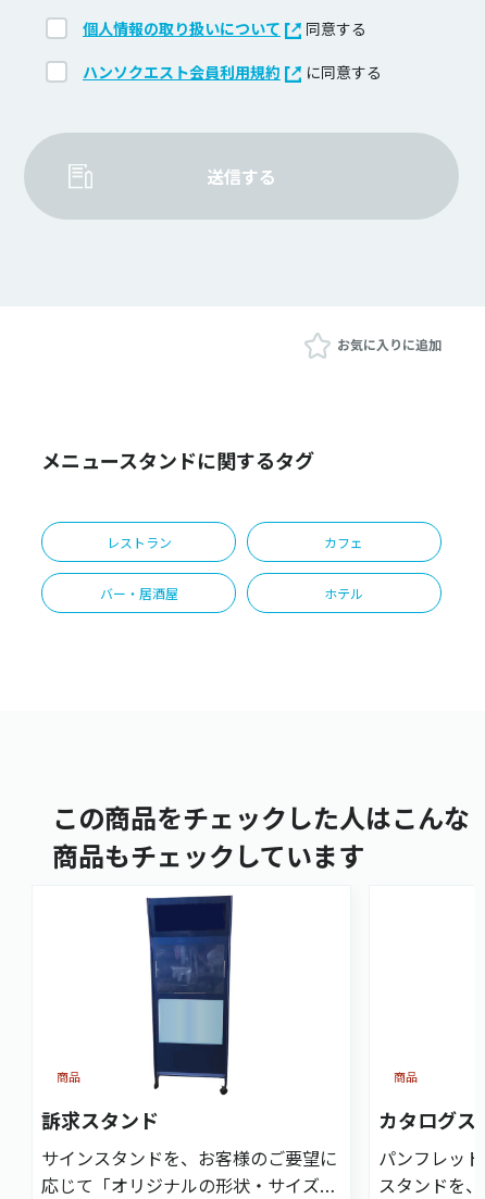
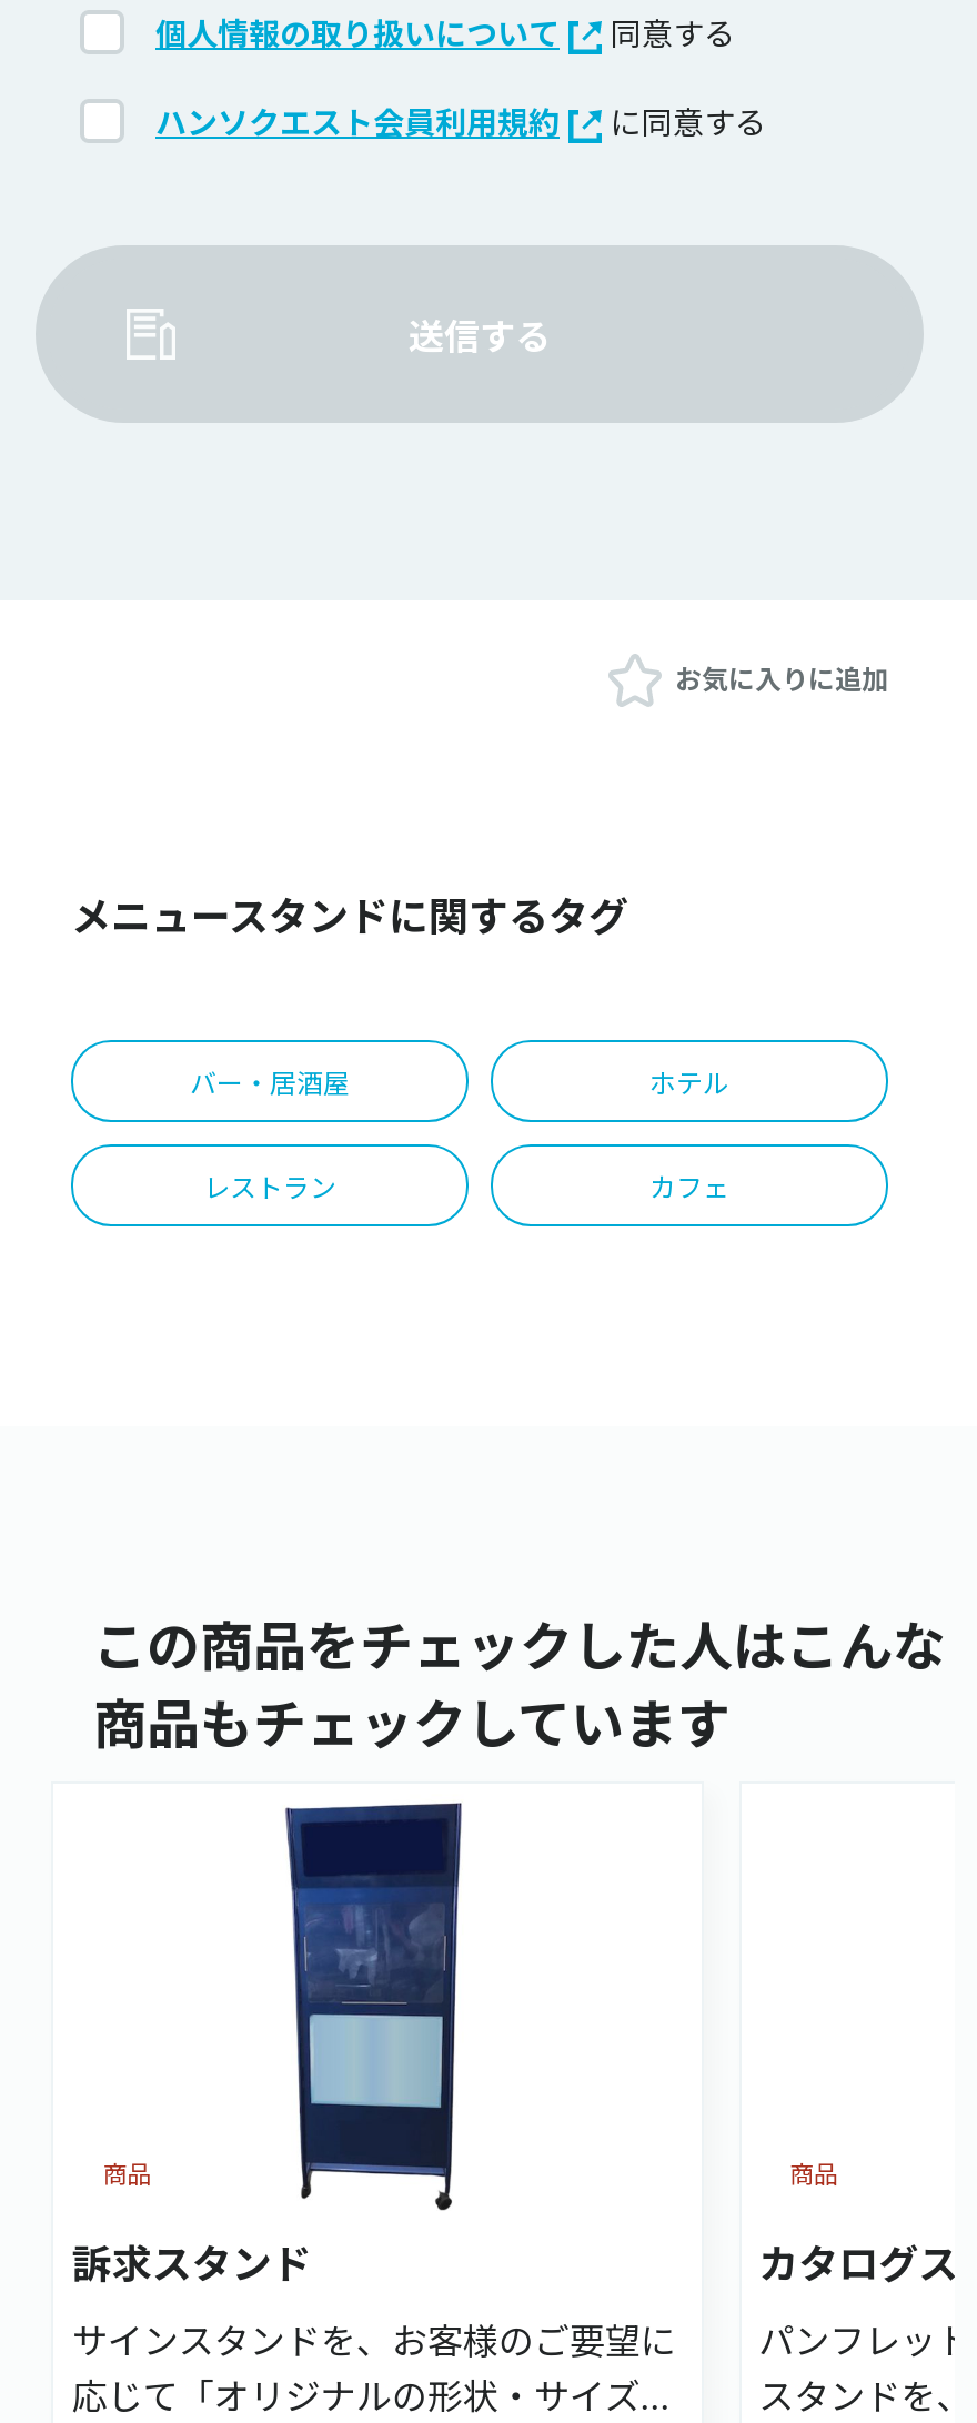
moved down: レストラン | カフェ

moved up: バー・居酒屋 | ホテル
